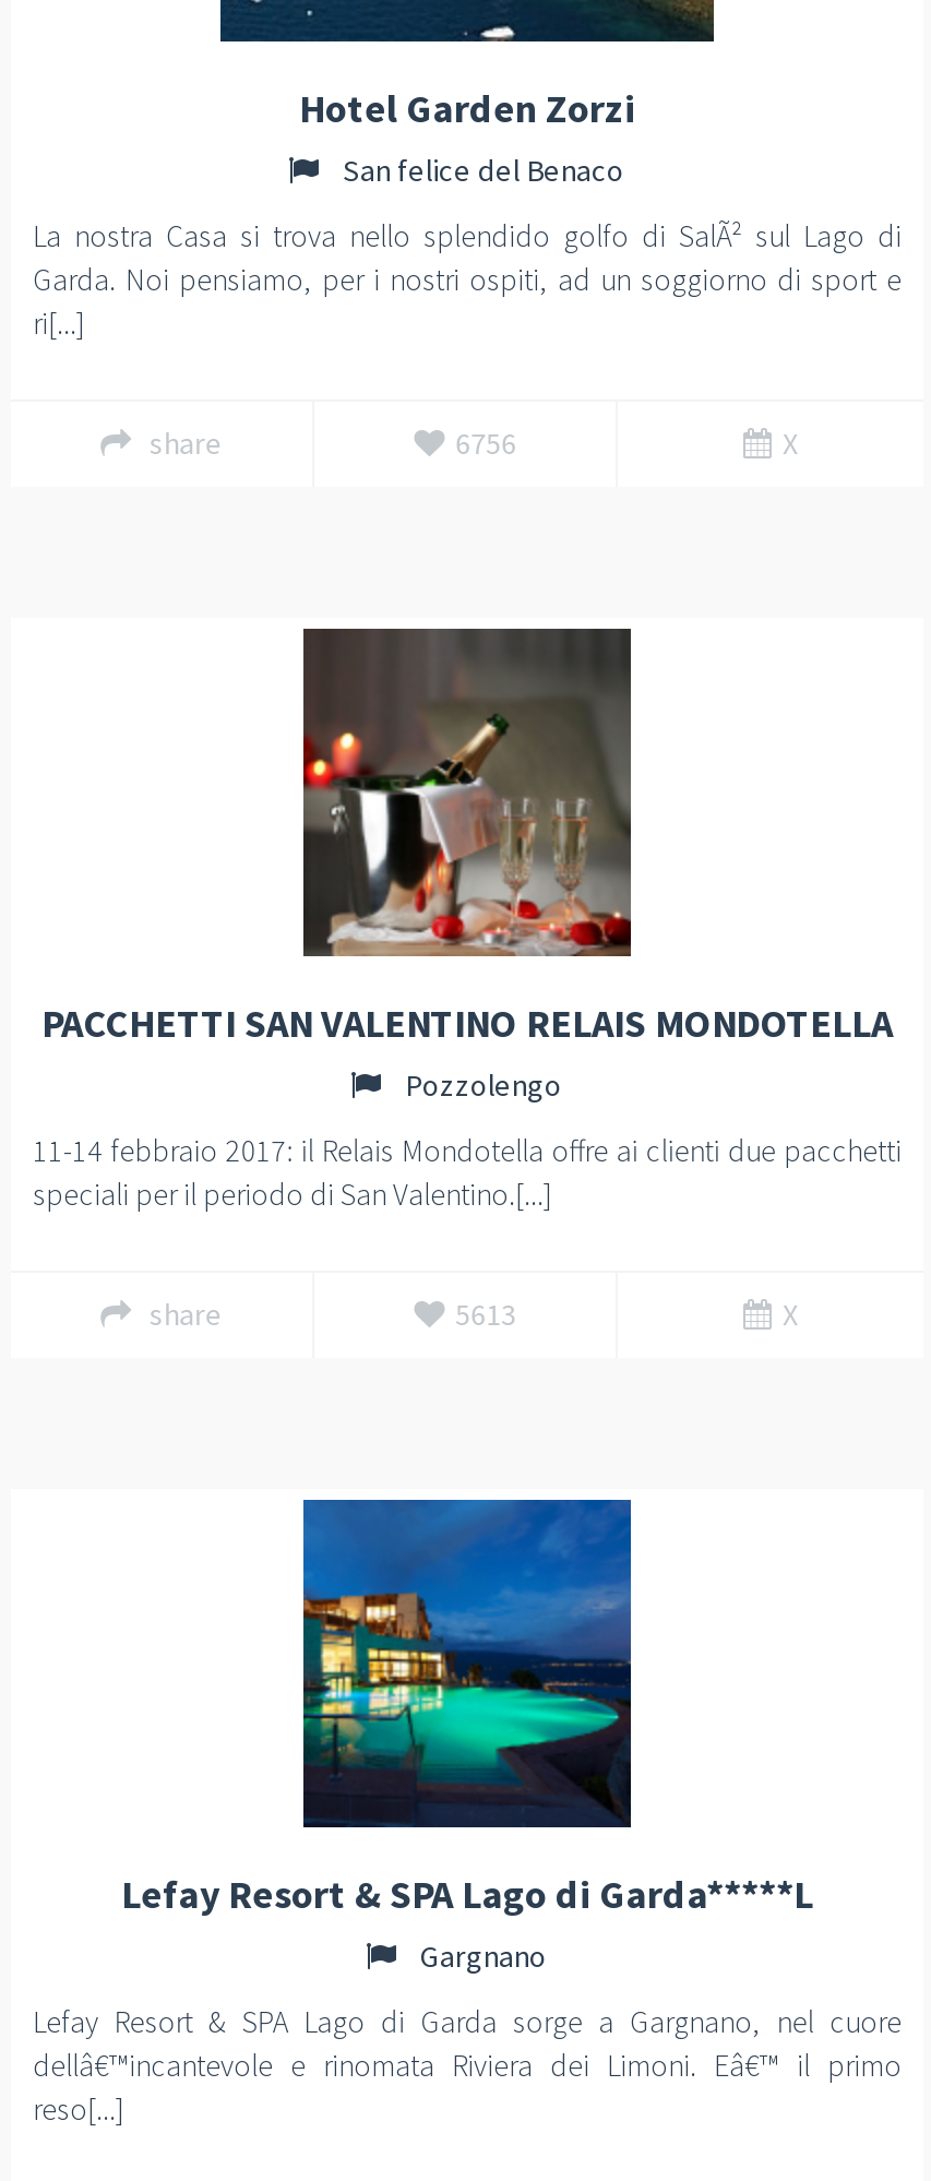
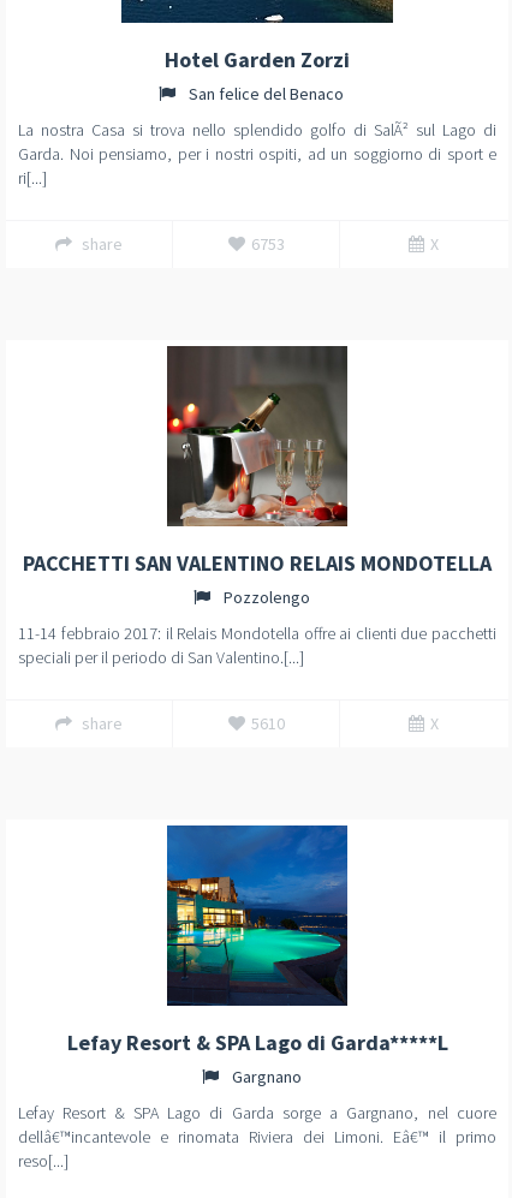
- 6756
+ 6753

- 5613
+ 5610
